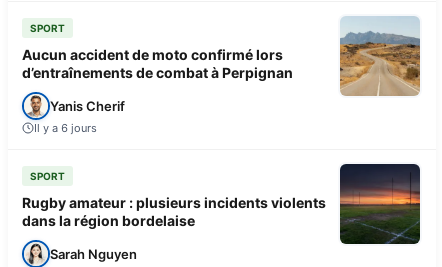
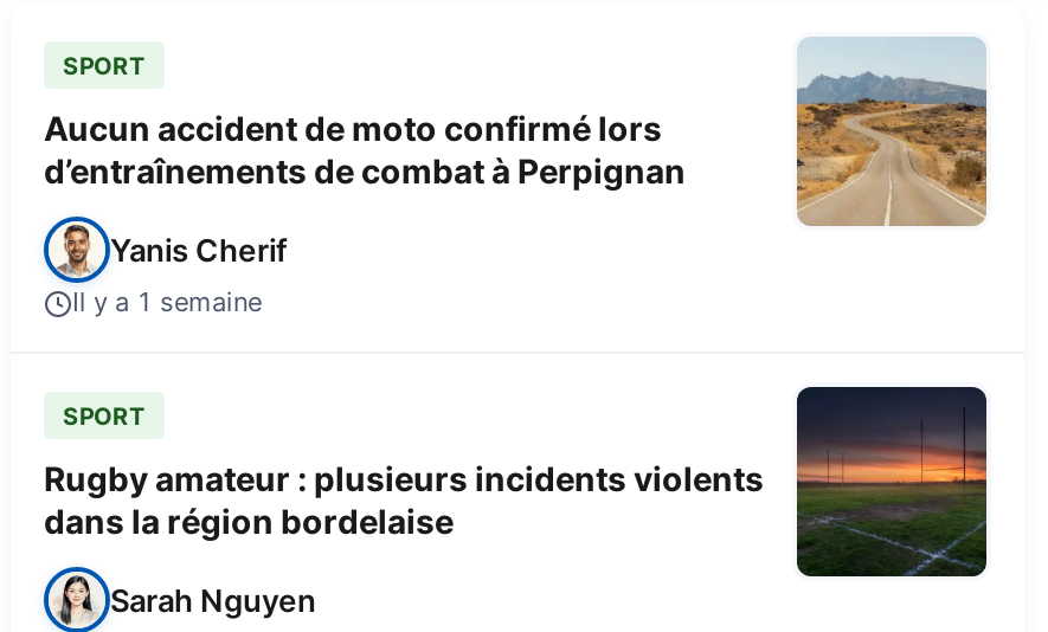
- Il y a 6 jours
+ Il y a 1 semaine
